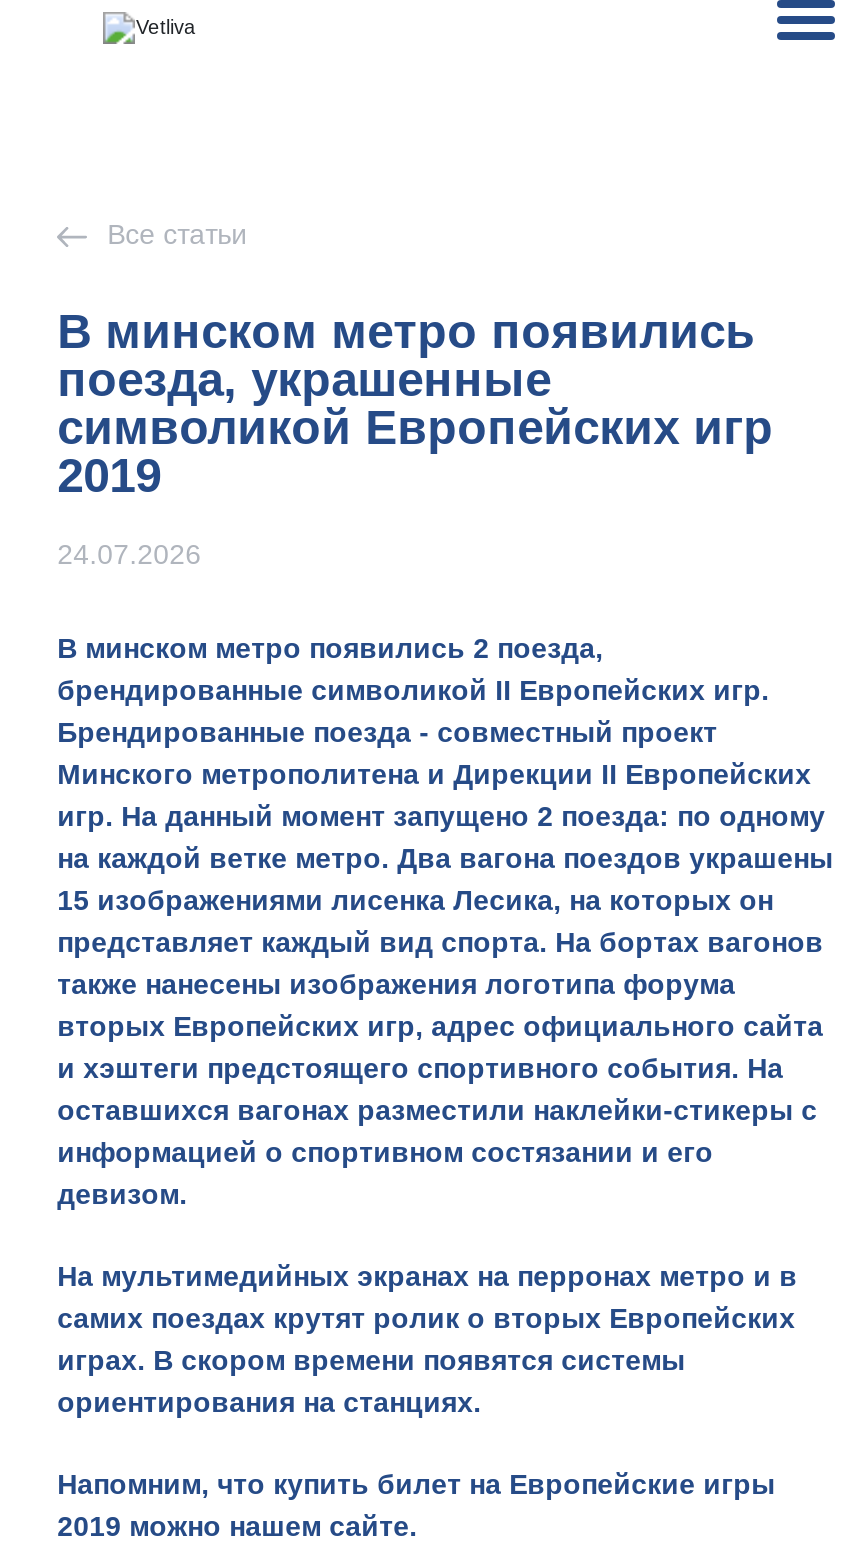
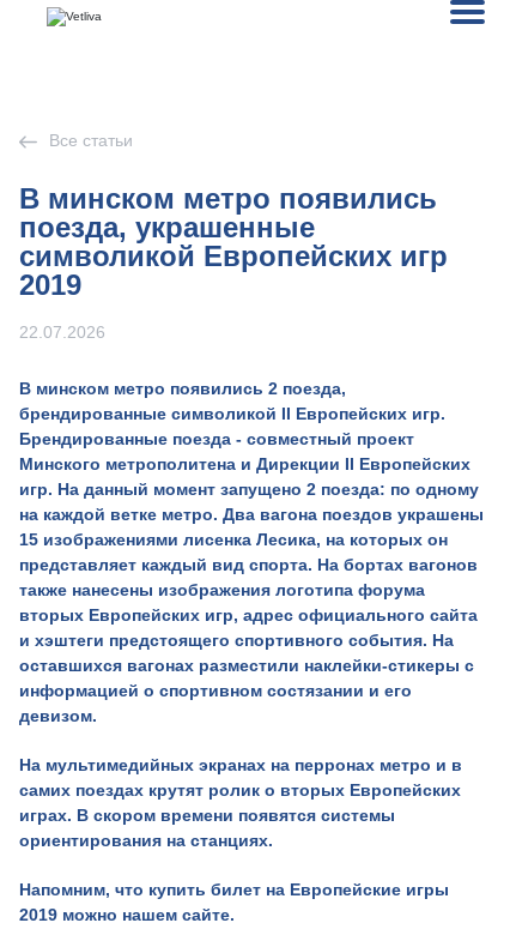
- 24.07.2026
+ 22.07.2026
